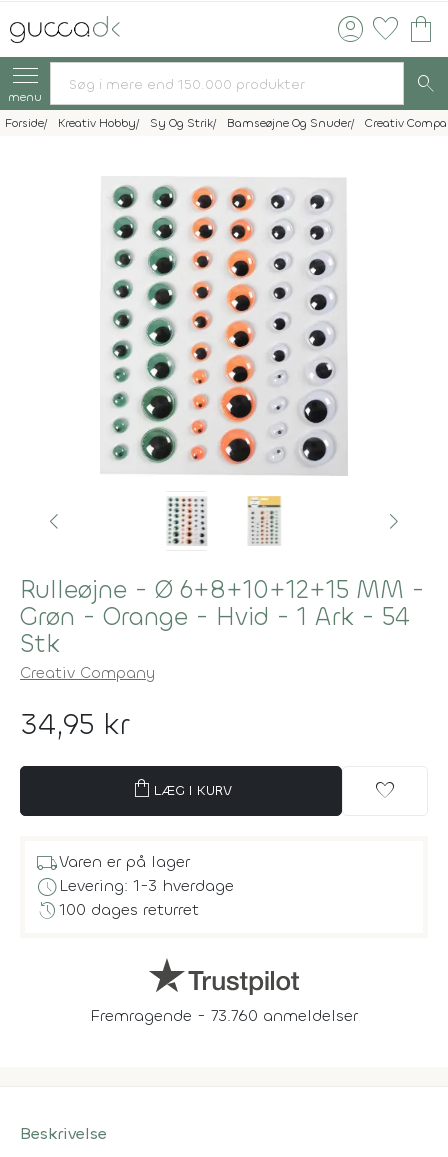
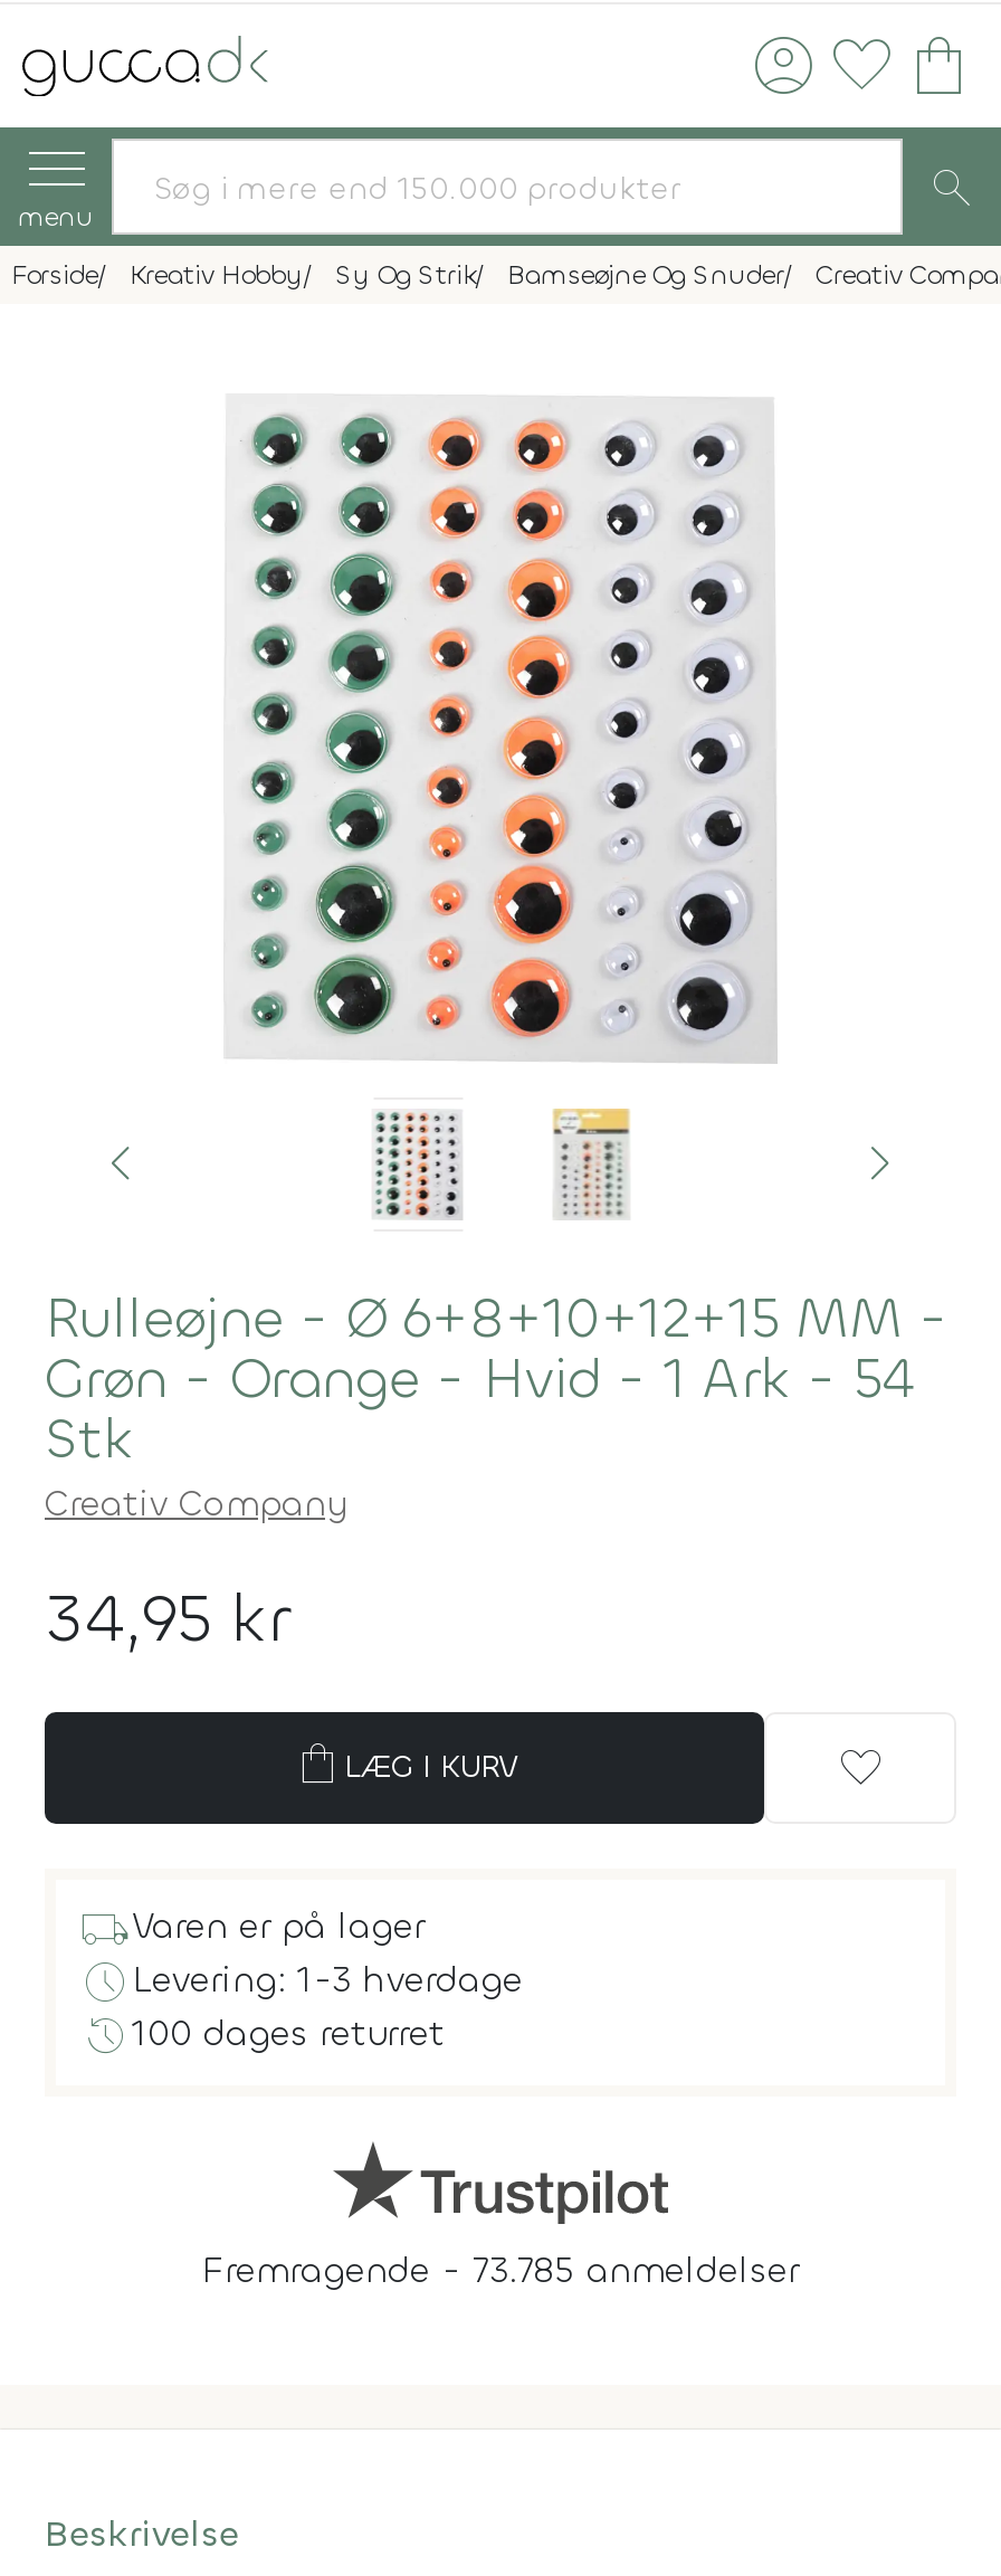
- Fremragende - 73.760 anmeldelser
+ Fremragende - 73.785 anmeldelser
